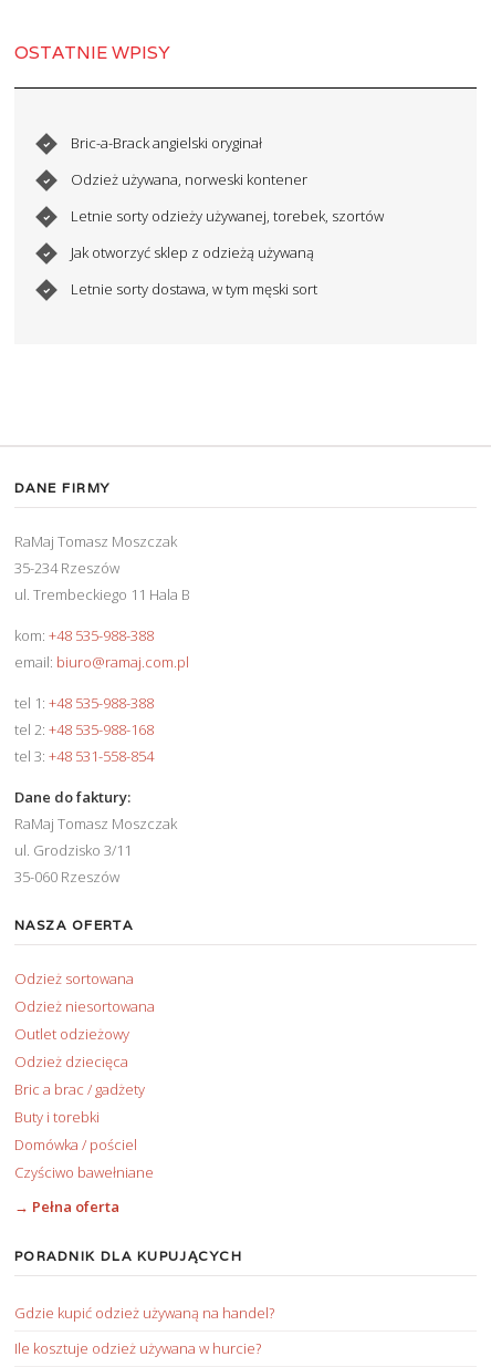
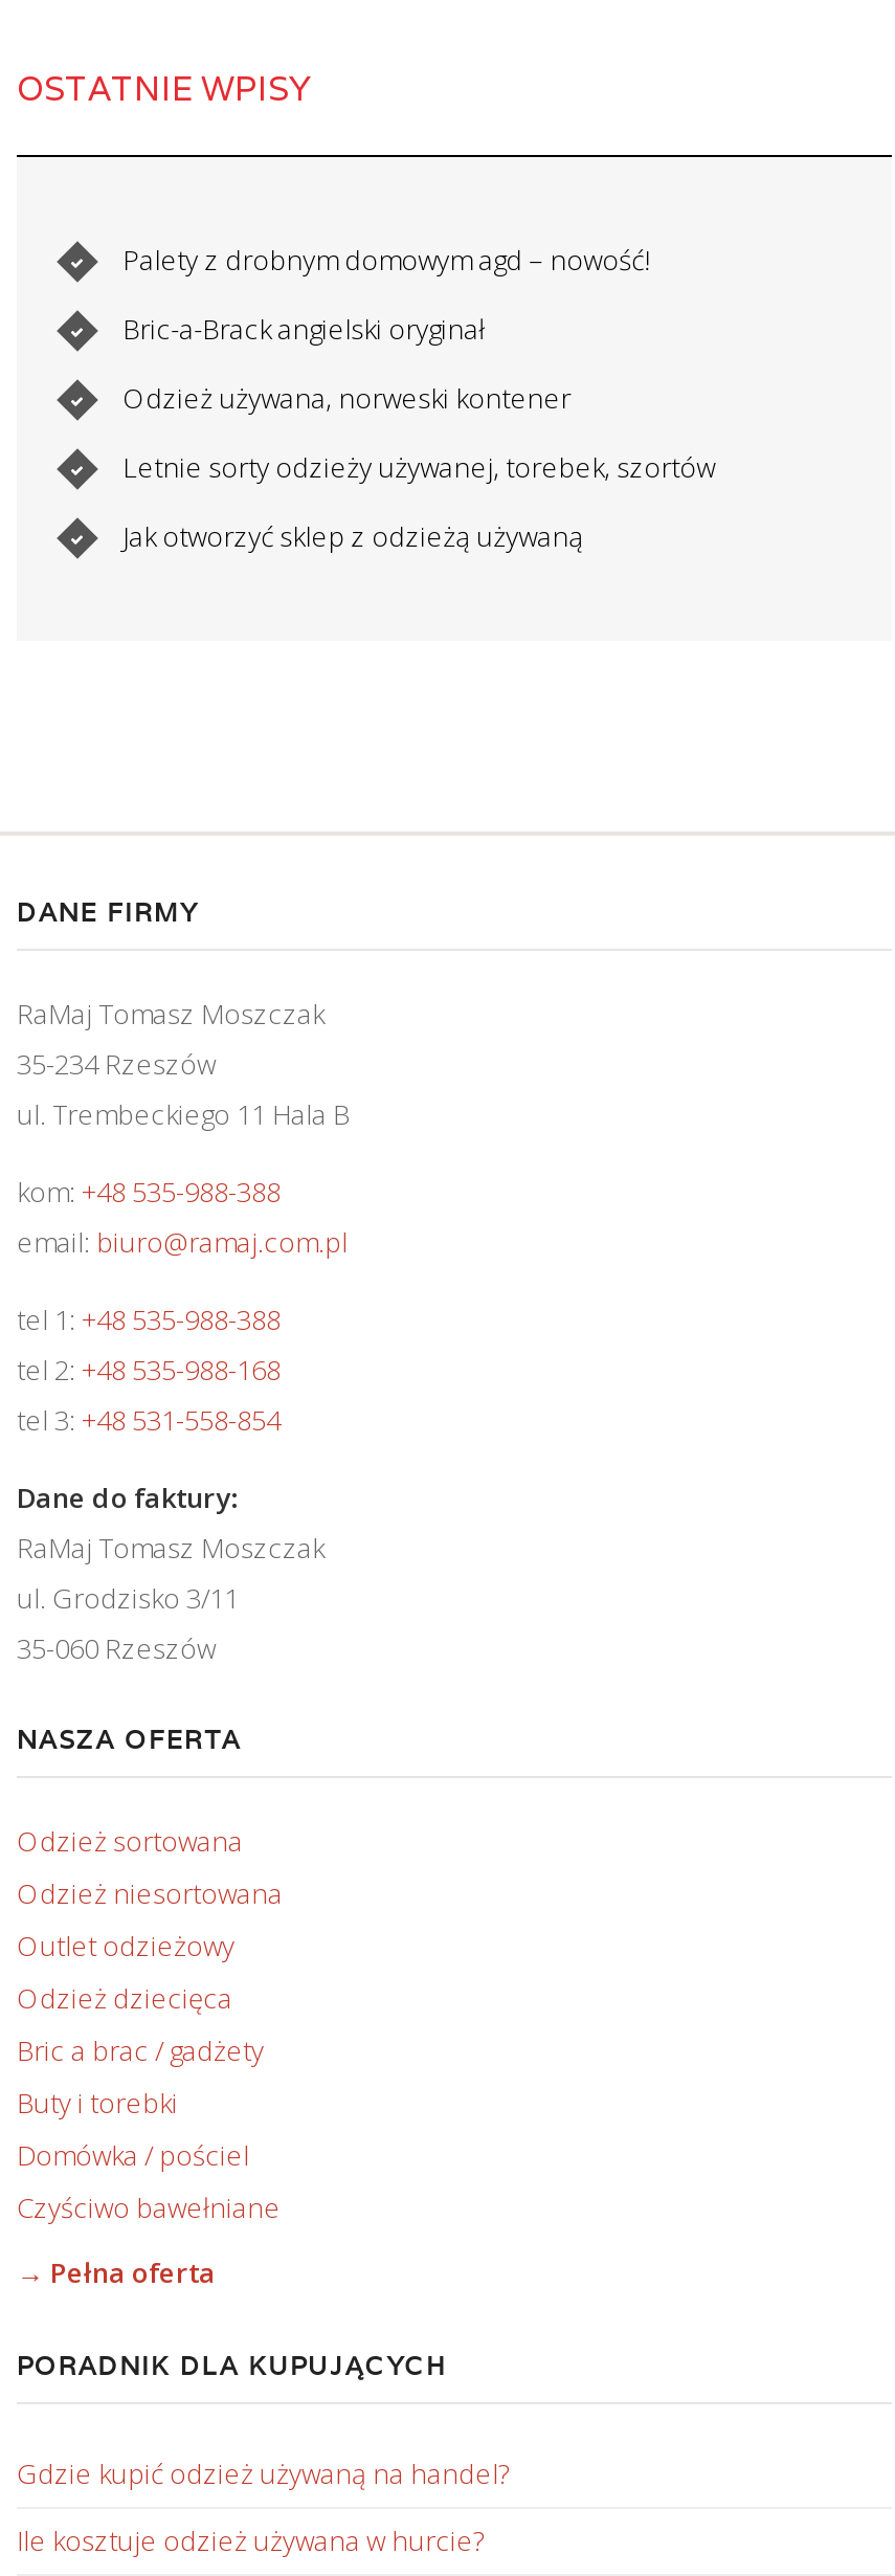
+ Palety z drobnym domowym agd – nowość!

moved down: Bric-a-Brack angielski oryginał | Odzież używana, norweski kontener | Letnie sorty odzieży używanej, torebek, szortów | Jak otworzyć sklep z odzieżą używaną

- Letnie sorty dostawa, w tym męski sort
